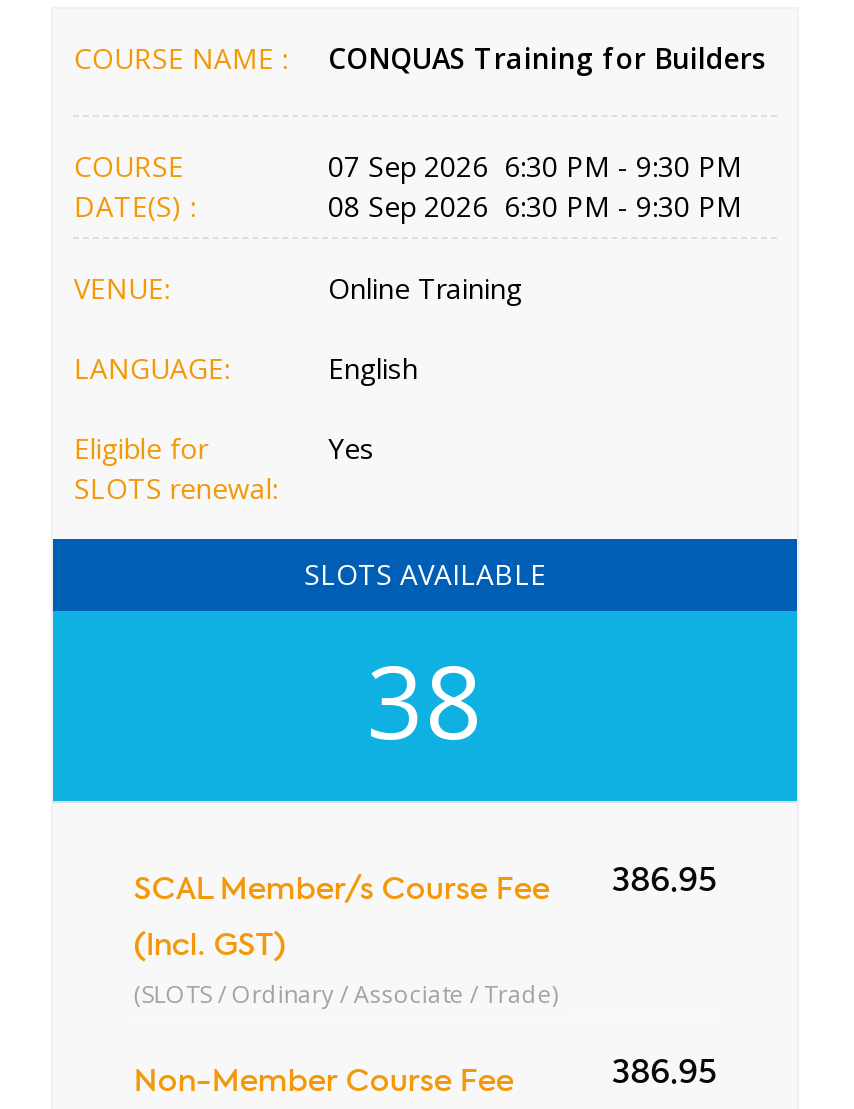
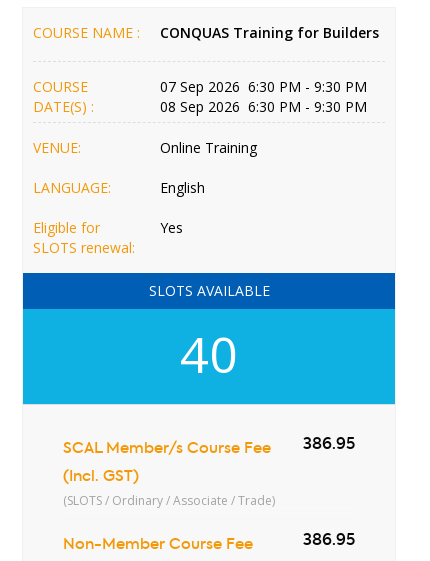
- 38
+ 40
